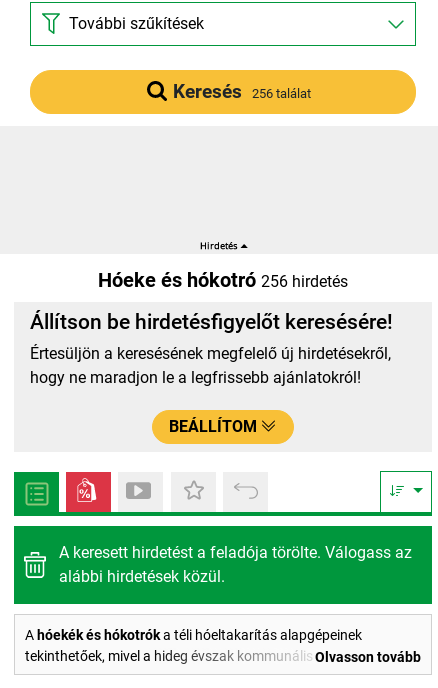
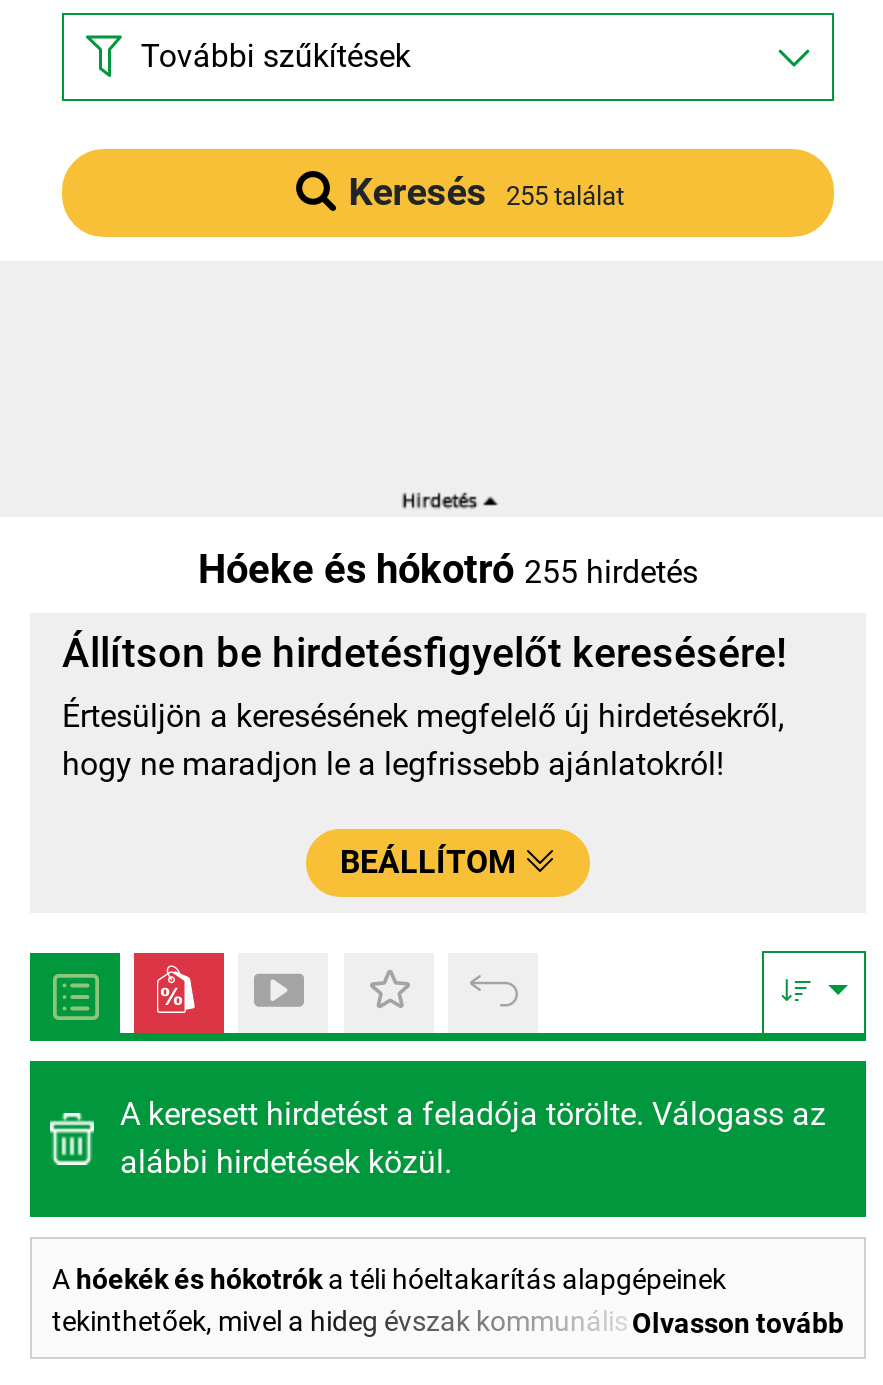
- Keresés 256 találat
+ Keresés 255 találat

- Hóeke és hókotró 256 hirdetés
+ Hóeke és hókotró 255 hirdetés
